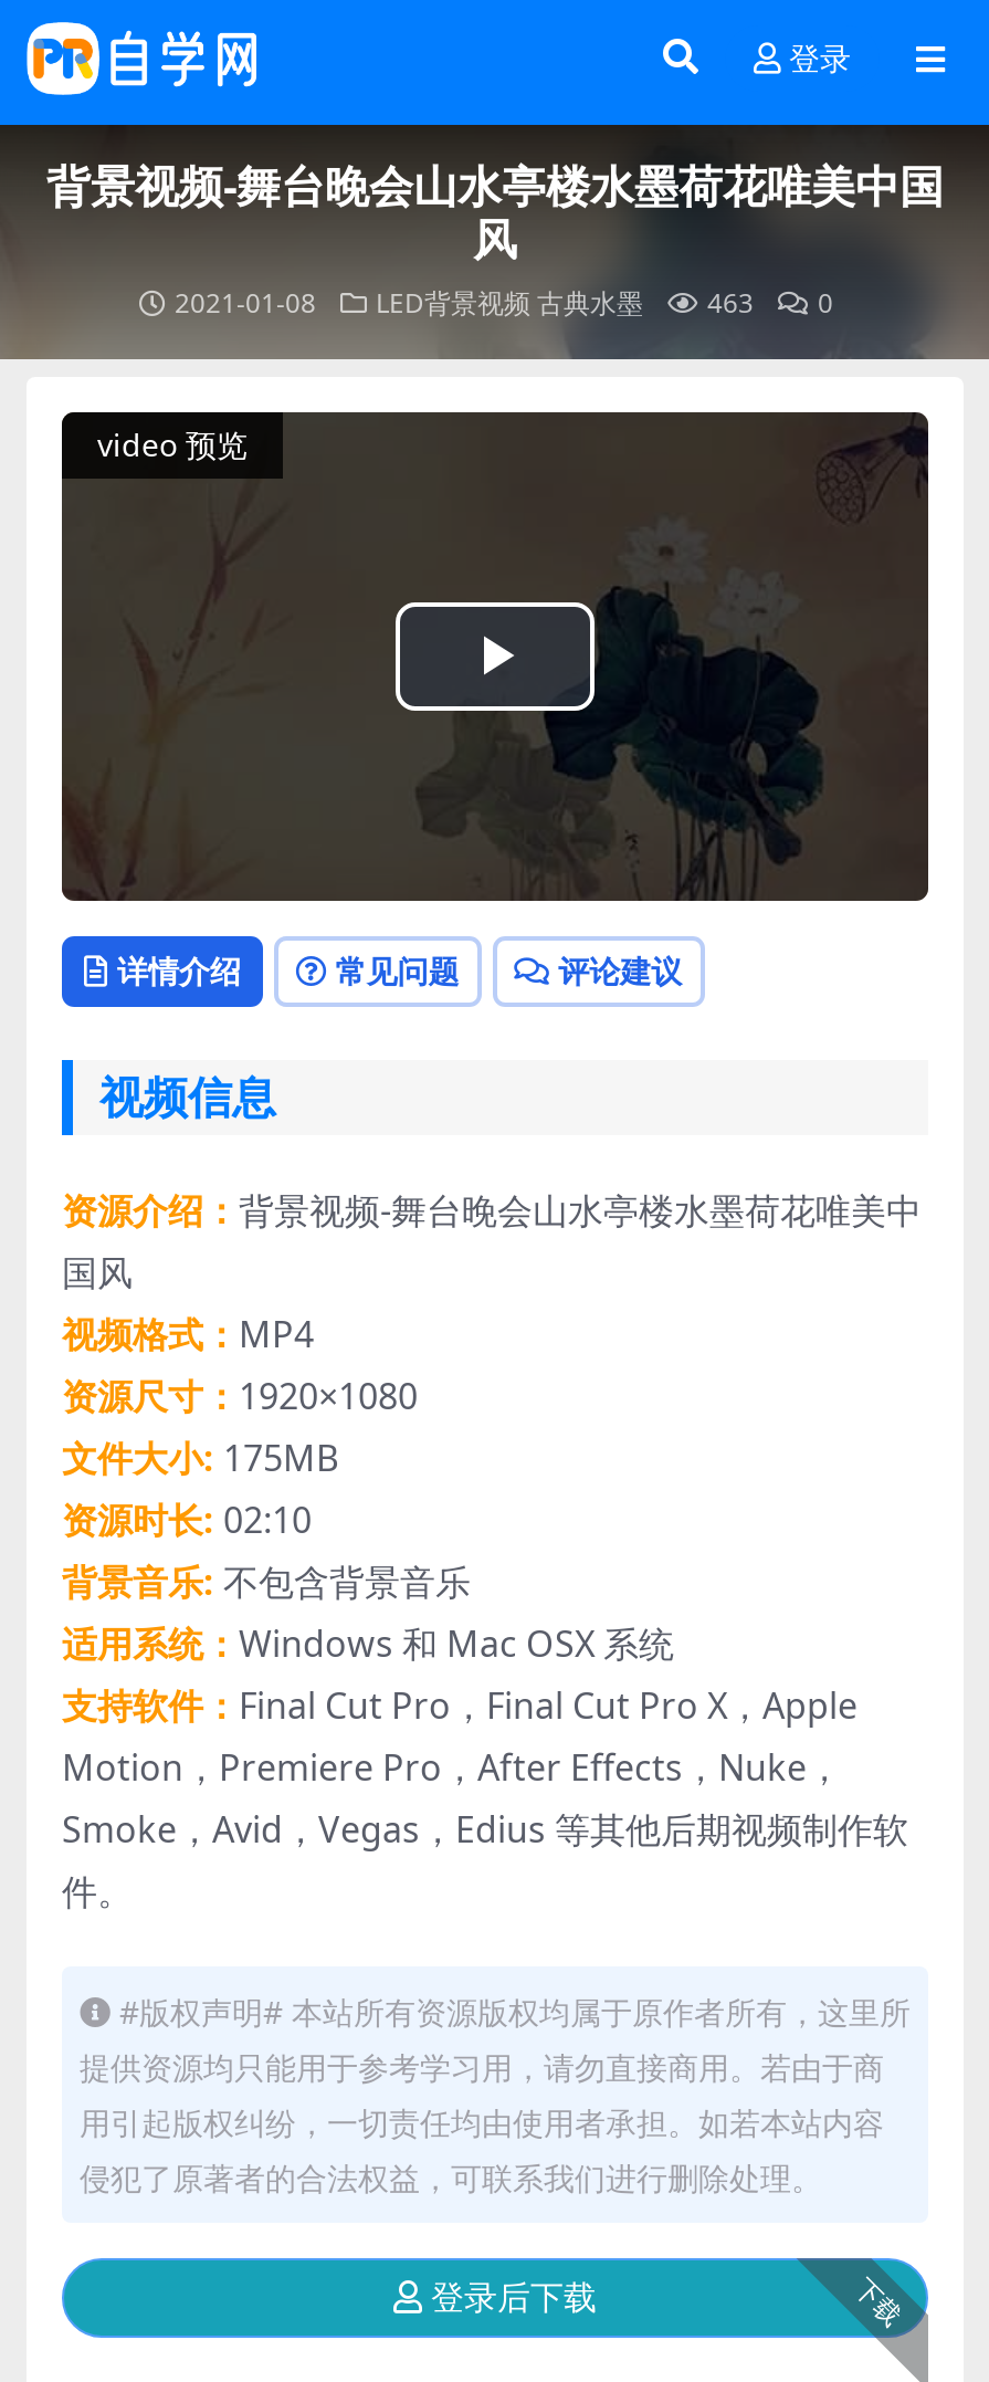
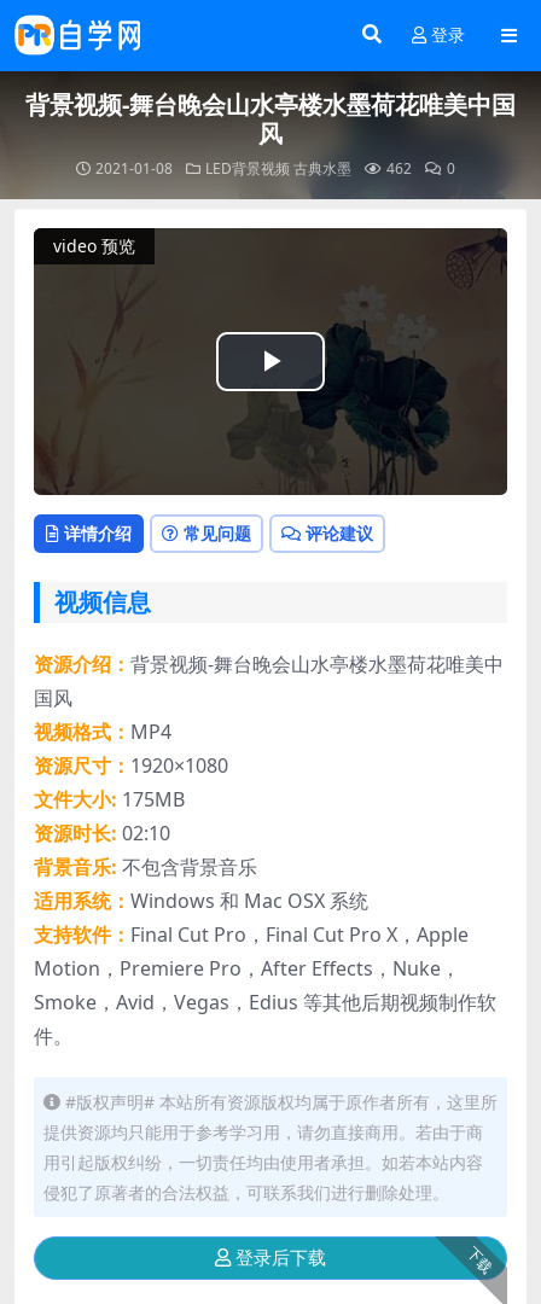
- 2021-01-08 LED背景视频 古典水墨 463 0
+ 2021-01-08 LED背景视频 古典水墨 462 0
